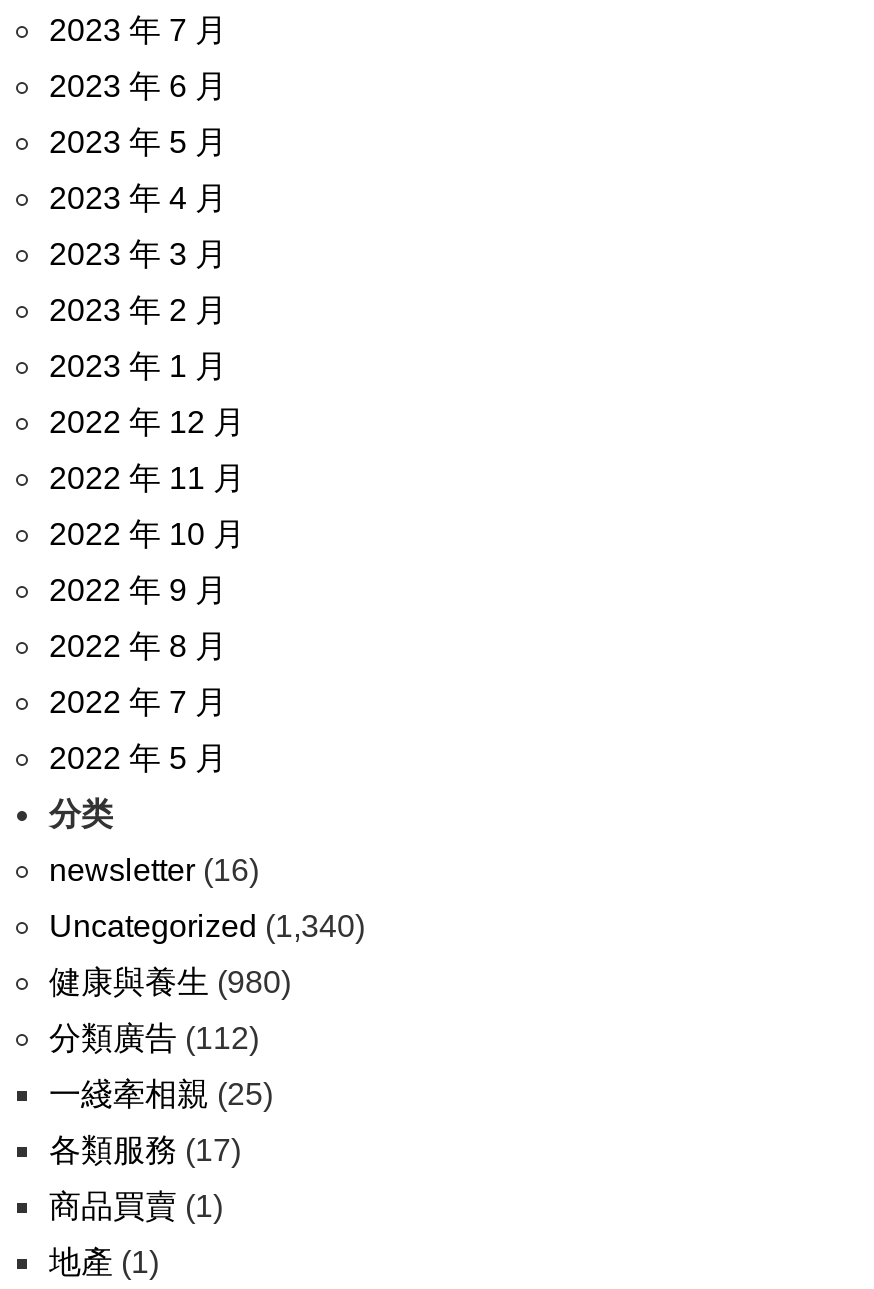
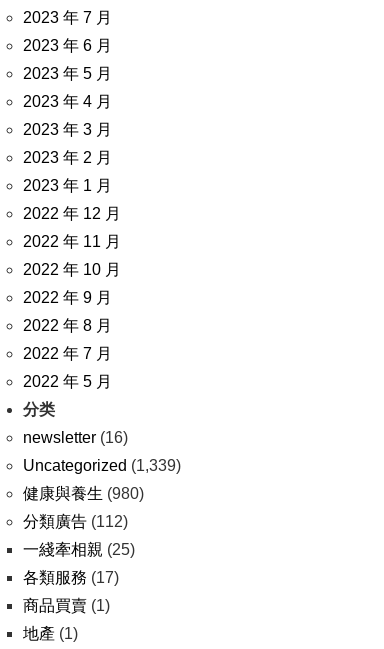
- Uncategorized (1,340)
+ Uncategorized (1,339)
